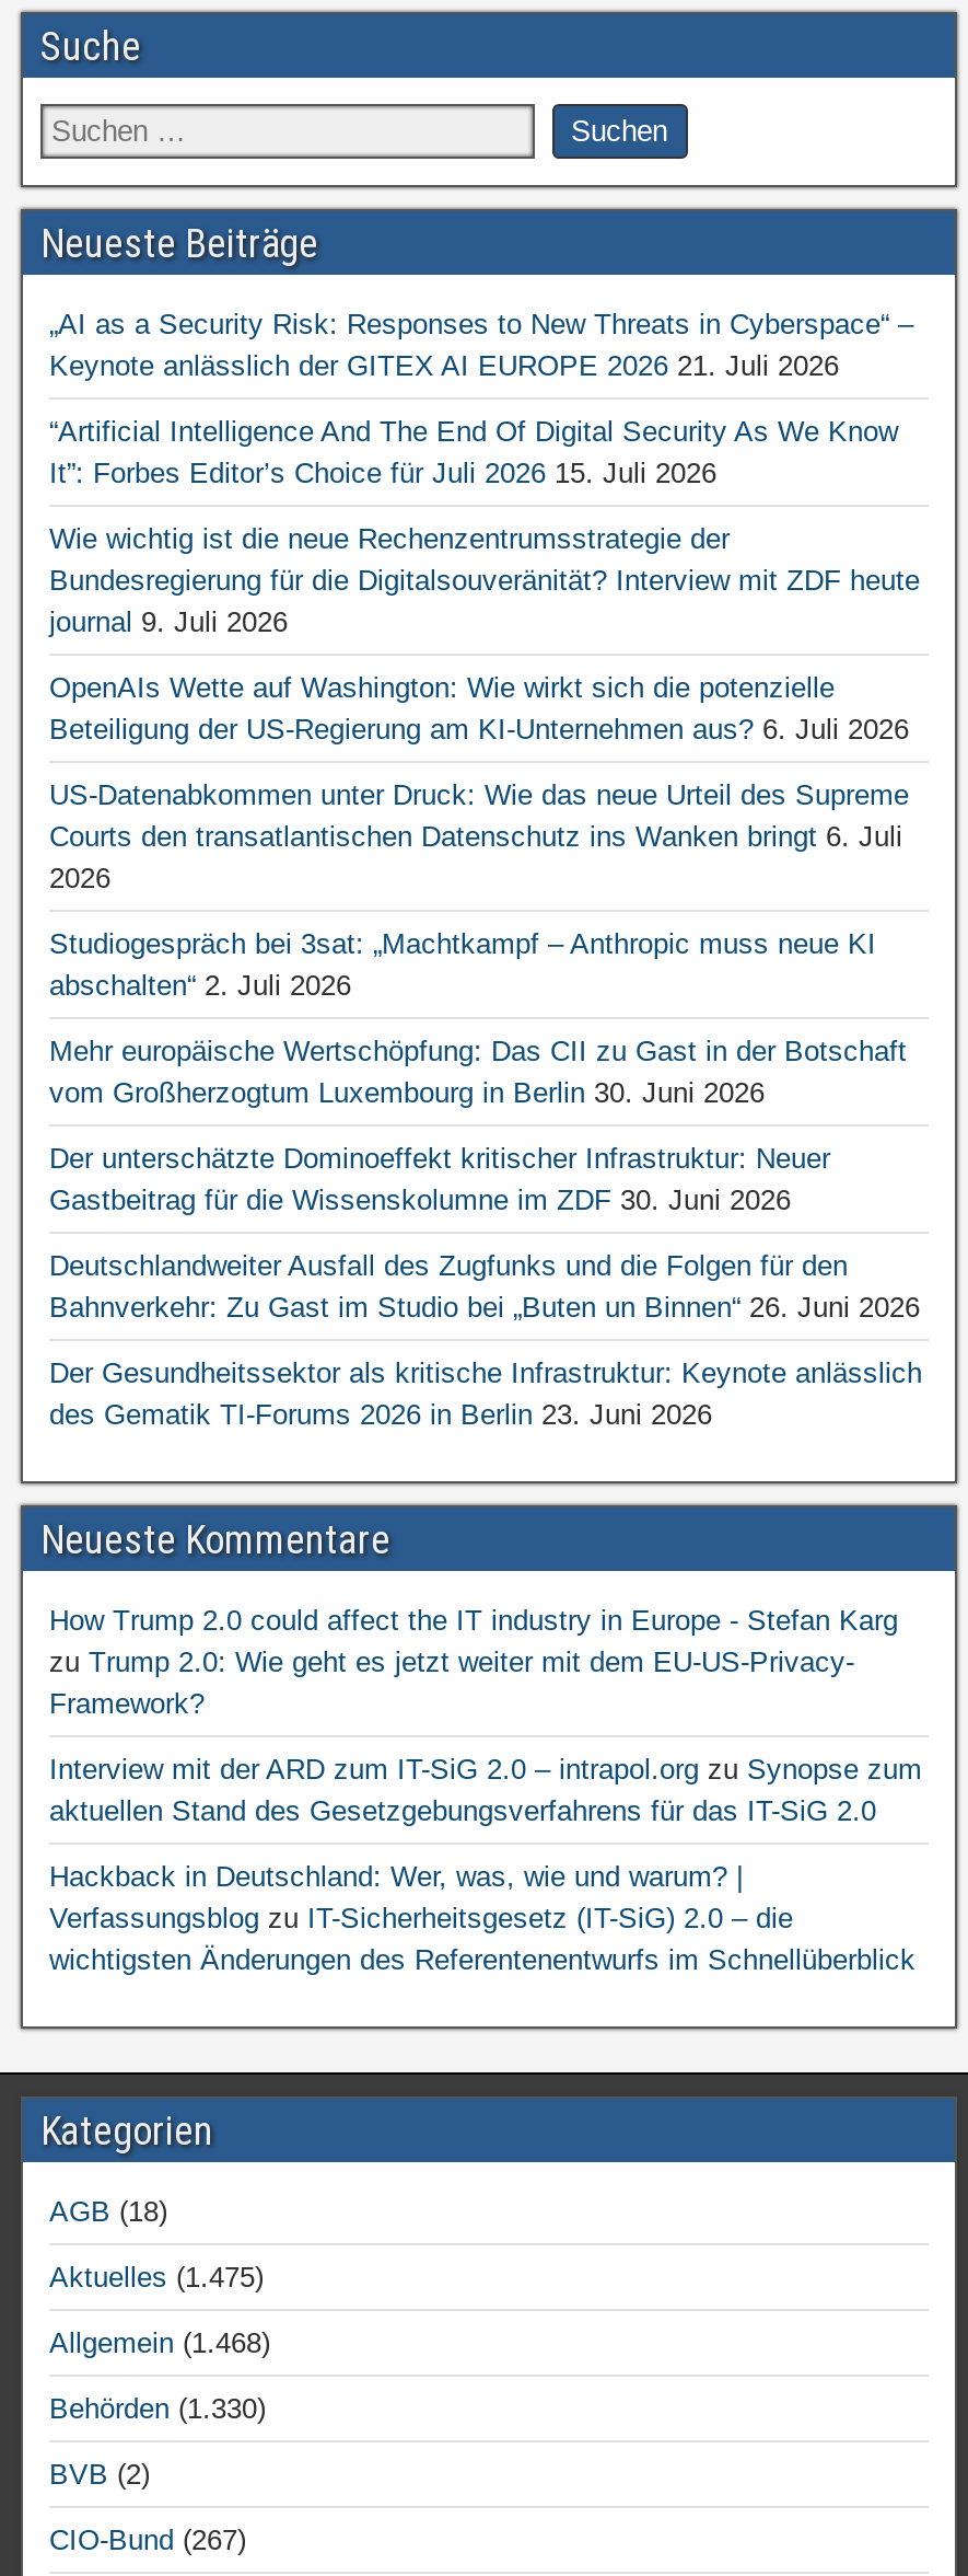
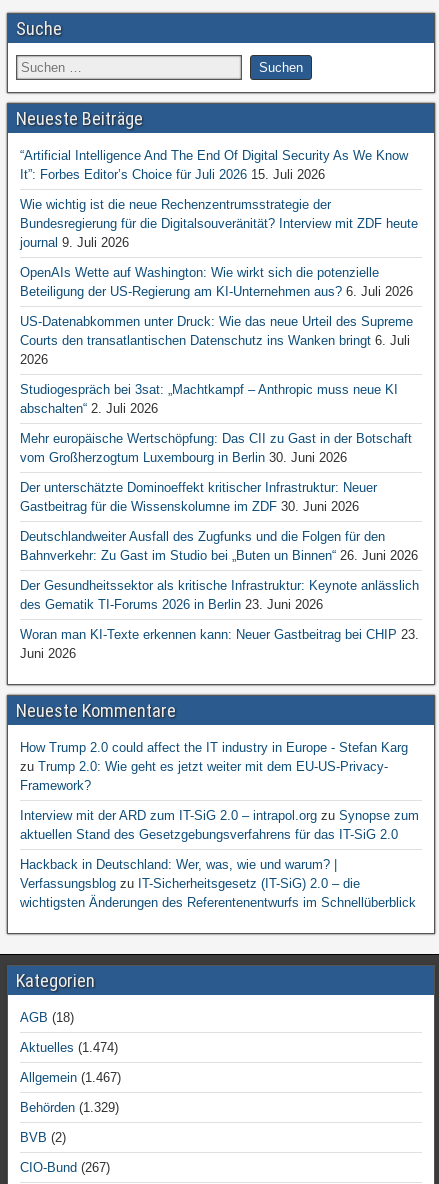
- „AI as a Security Risk: Responses to New Threats in Cyberspace“ –
- Keynote anlässlich der GITEX AI EUROPE 2026 21. Juli 2026

moved up: “Artificial Intelligence And The End Of Digital Security As We Know | It”: Forbes Editor’s Choice für Juli 2026 15. Juli 2026 | Wie wichtig ist die neue Rechenzentrumsstrategie der | ... | Der Gesundheitssektor als kritische Infrastruktur: Keynote anlässlich | des Gematik TI-Forums 2026 in Berlin 23. Juni 2026

+ Woran man KI-Texte erkennen kann: Neuer Gastbeitrag bei CHIP 23.
+ Juni 2026

- Aktuelles (1.475)
+ Aktuelles (1.474)

- Allgemein (1.468)
+ Allgemein (1.467)

- Behörden (1.330)
+ Behörden (1.329)
